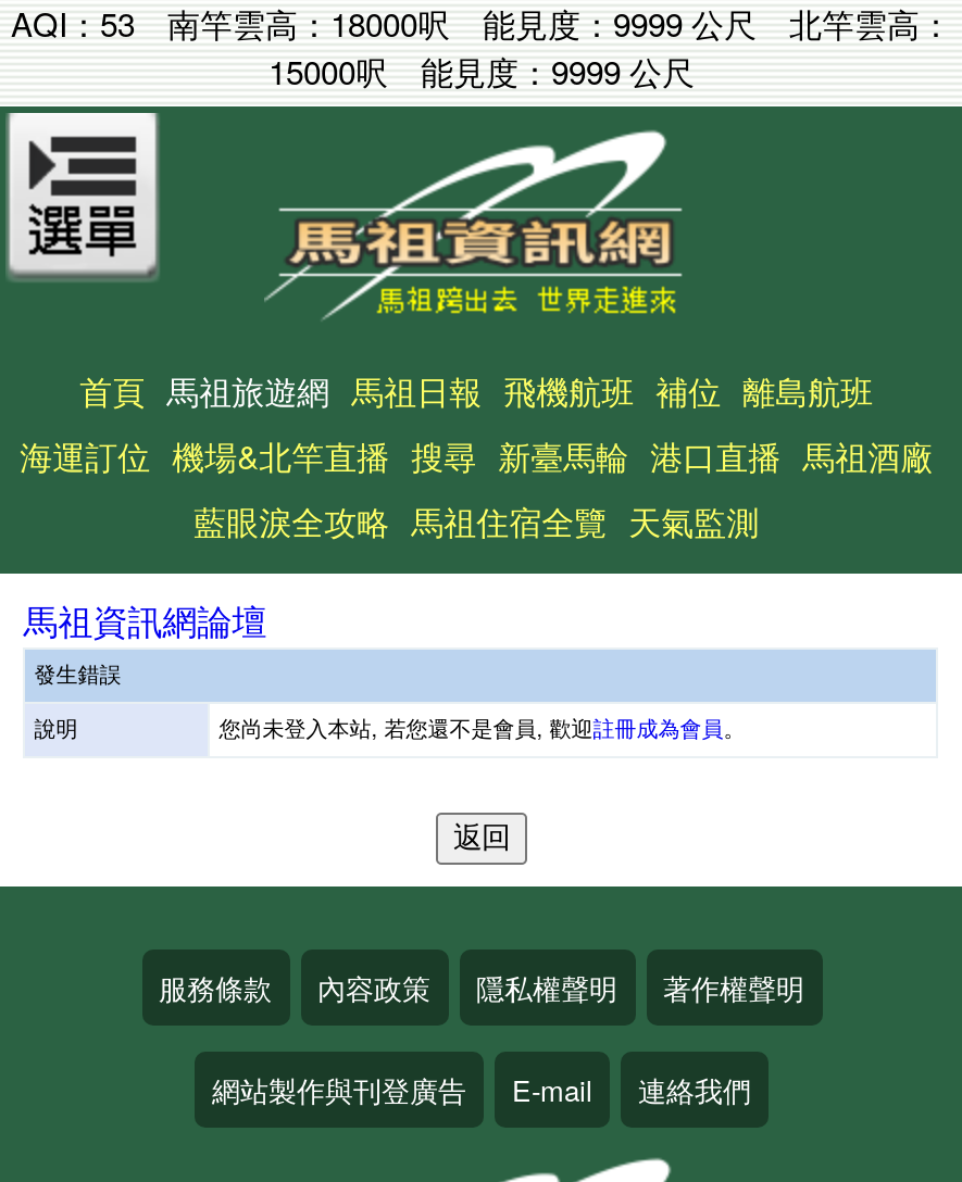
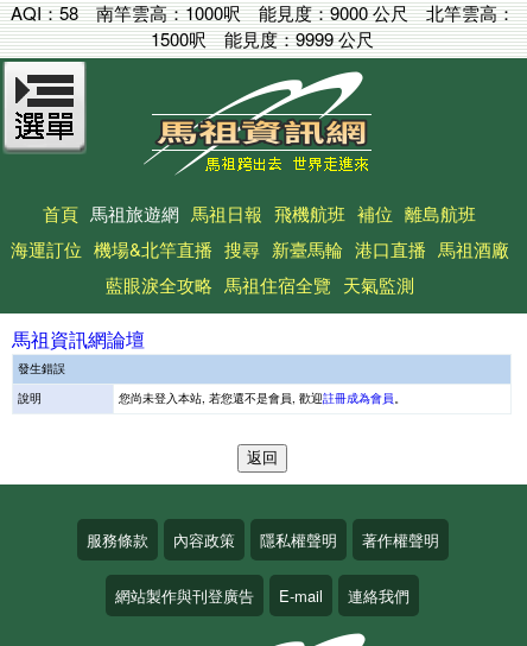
- AQI：53
+ AQI：58

- 南竿雲高：18000呎能見度：9999 公尺北竿雲高：
+ 南竿雲高：1000呎能見度：9000 公尺北竿雲高：

- 15000呎能見度：9999 公尺
+ 1500呎能見度：9999 公尺
